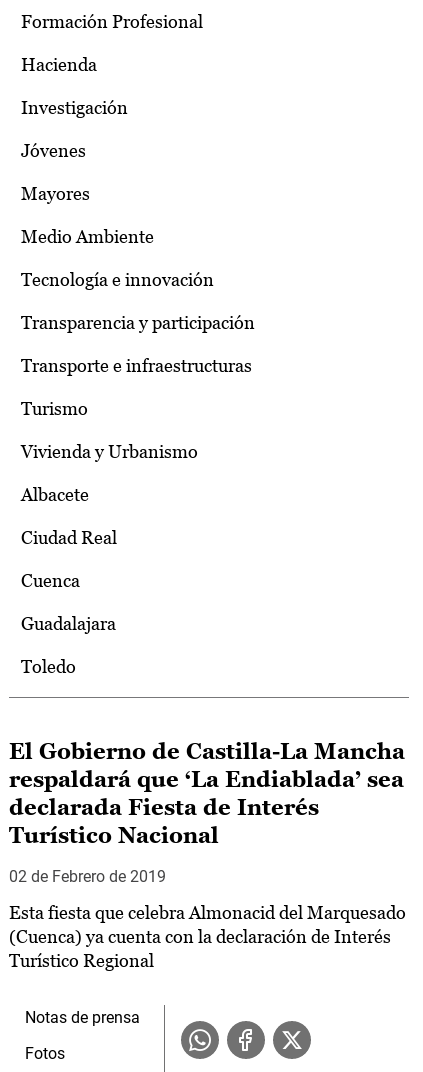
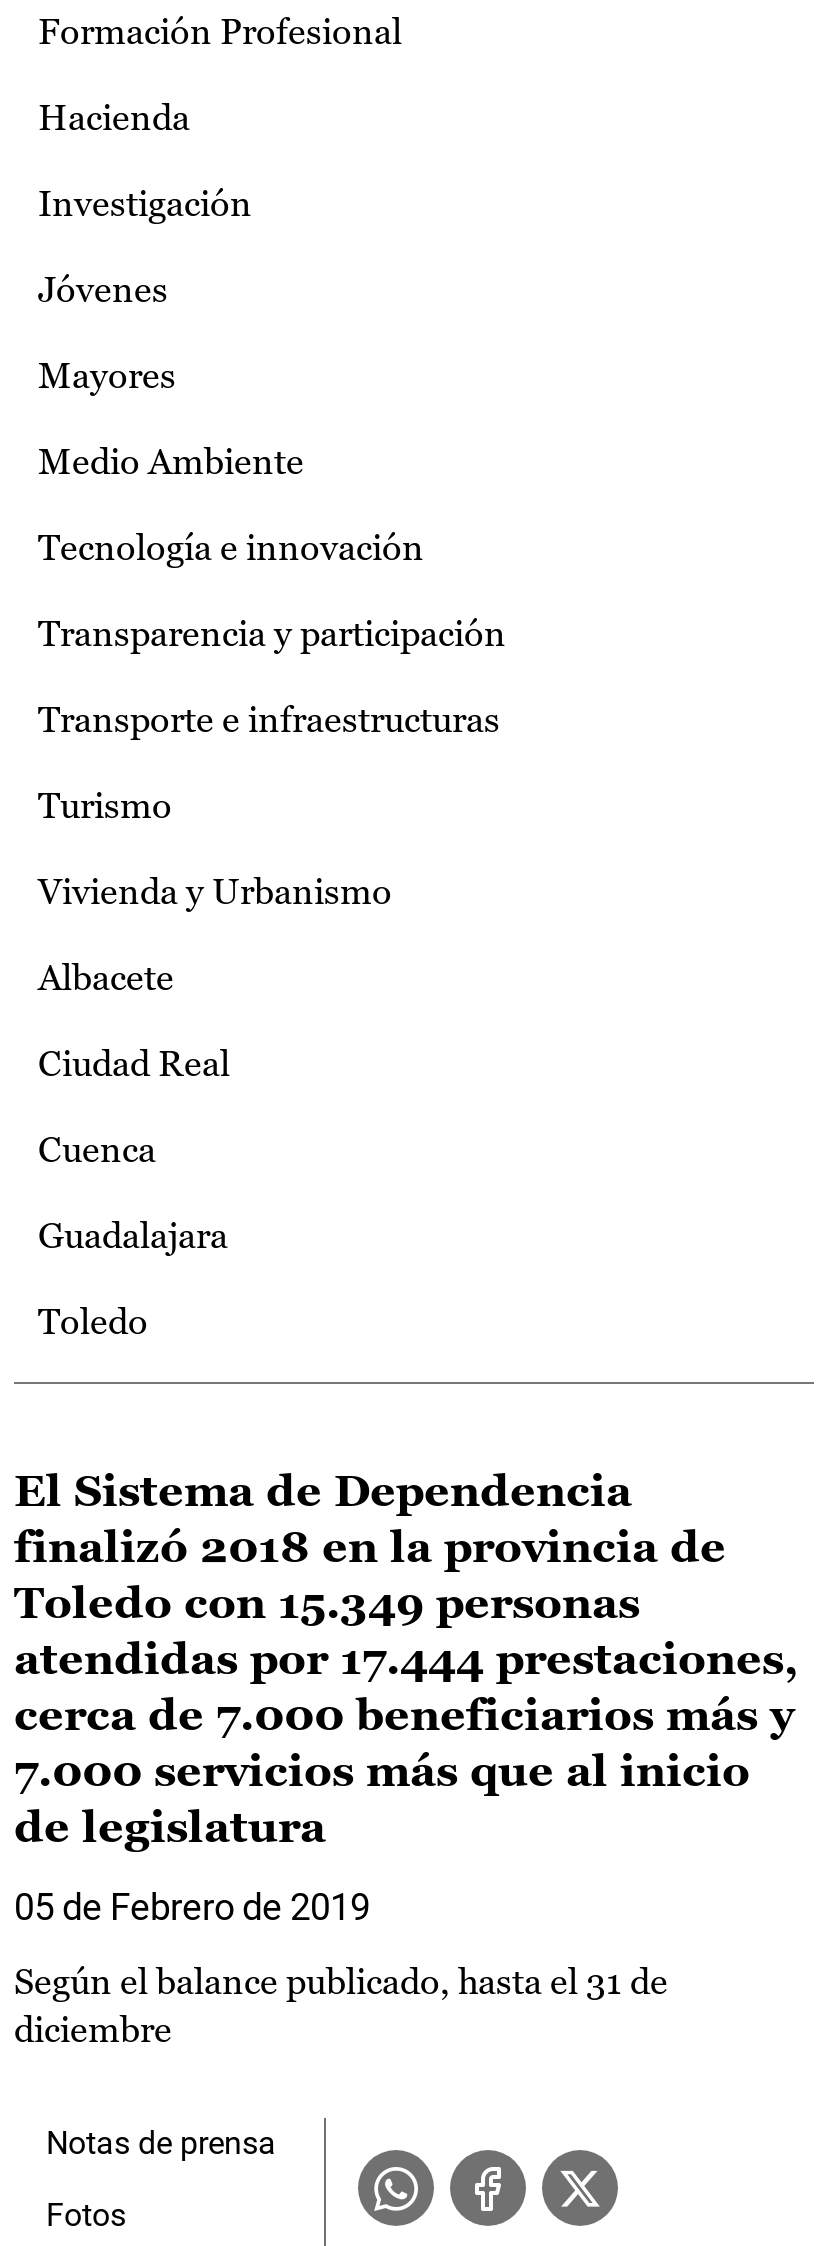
- El Gobierno de Castilla-La Mancha
- respaldará que ‘La Endiablada’ sea
- declarada Fiesta de Interés
- Turístico Nacional
+ El Sistema de Dependencia
+ finalizó 2018 en la provincia de
+ Toledo con 15.349 personas
+ atendidas por 17.444 prestaciones,
+ cerca de 7.000 beneficiarios más y
+ 7.000 servicios más que al inicio
+ de legislatura

- 02 de Febrero de 2019
+ 05 de Febrero de 2019

- Esta fiesta que celebra Almonacid del Marquesado
- (Cuenca) ya cuenta con la declaración de Interés
- Turístico Regional
+ Según el balance publicado, hasta el 31 de
+ diciembre
